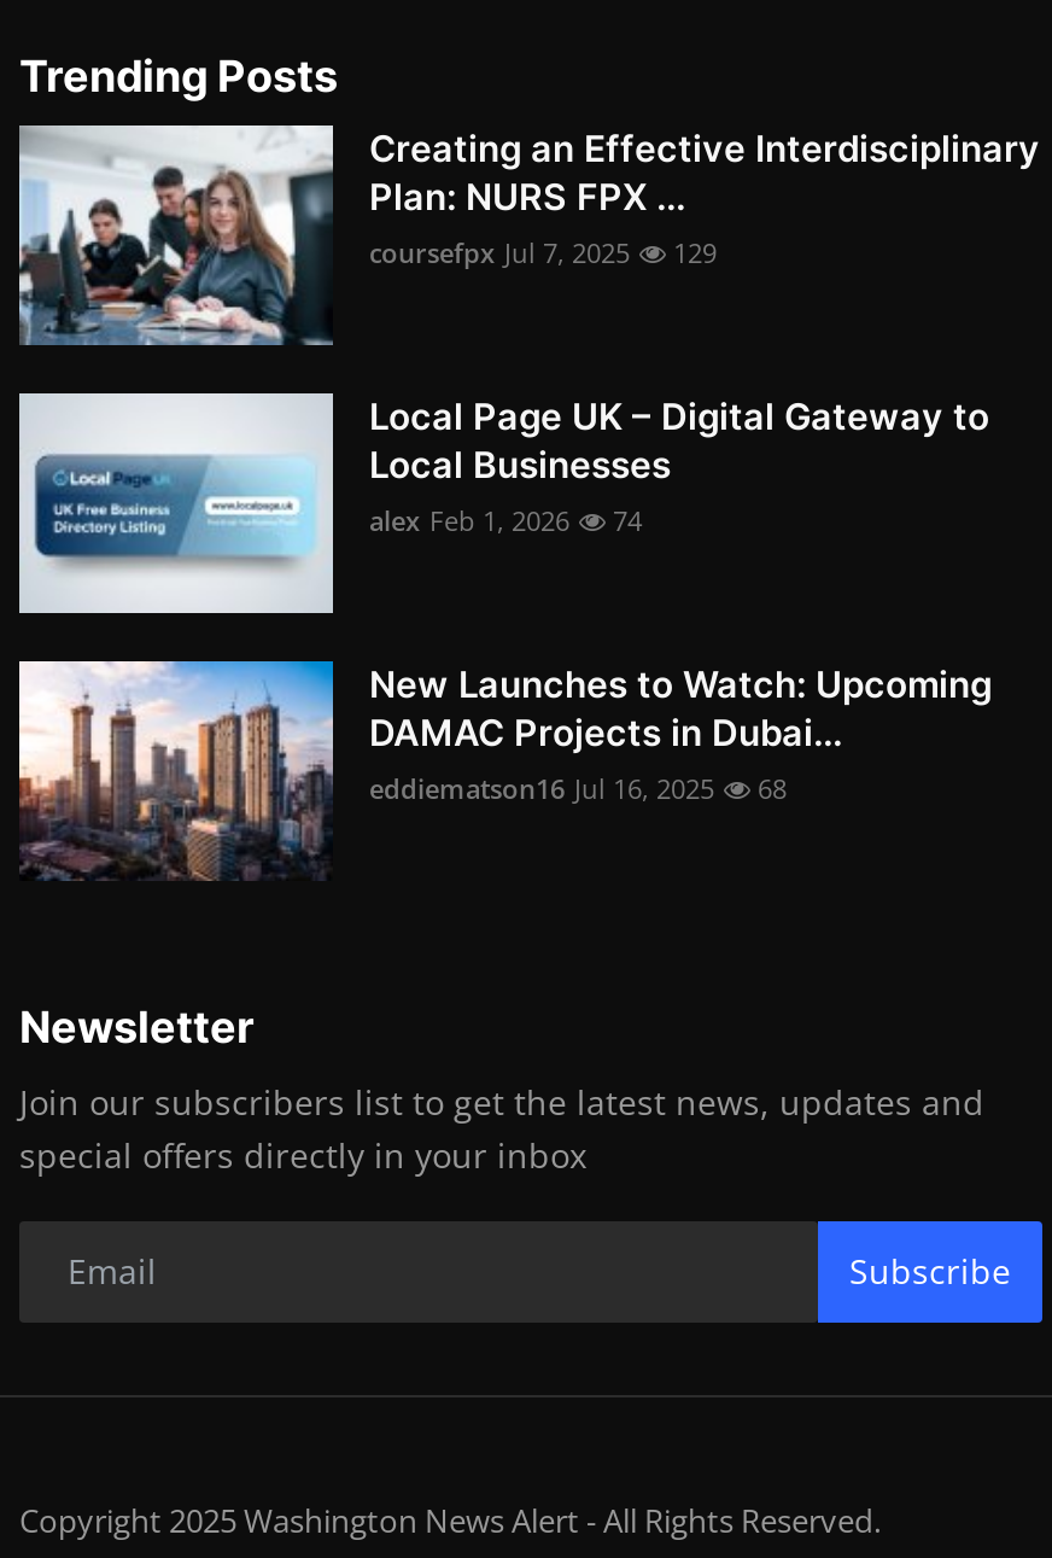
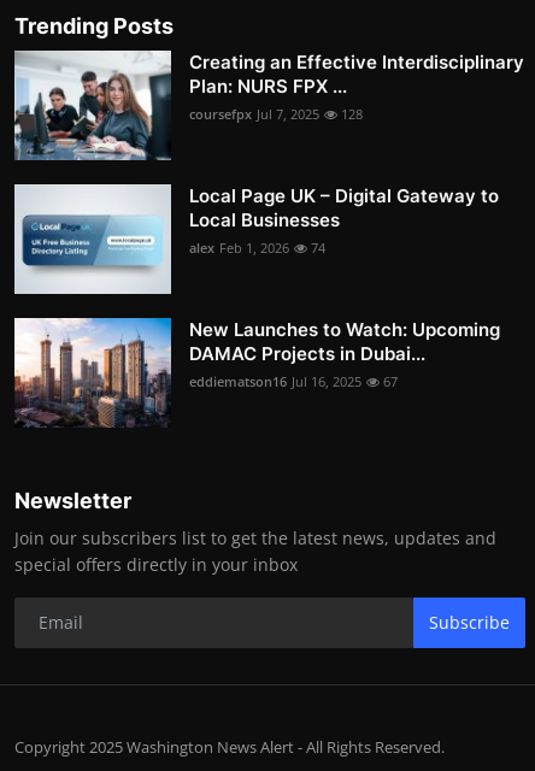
- coursefpx Jul 7, 2025 129
+ coursefpx Jul 7, 2025 128

- eddiematson16 Jul 16, 2025 68
+ eddiematson16 Jul 16, 2025 67
